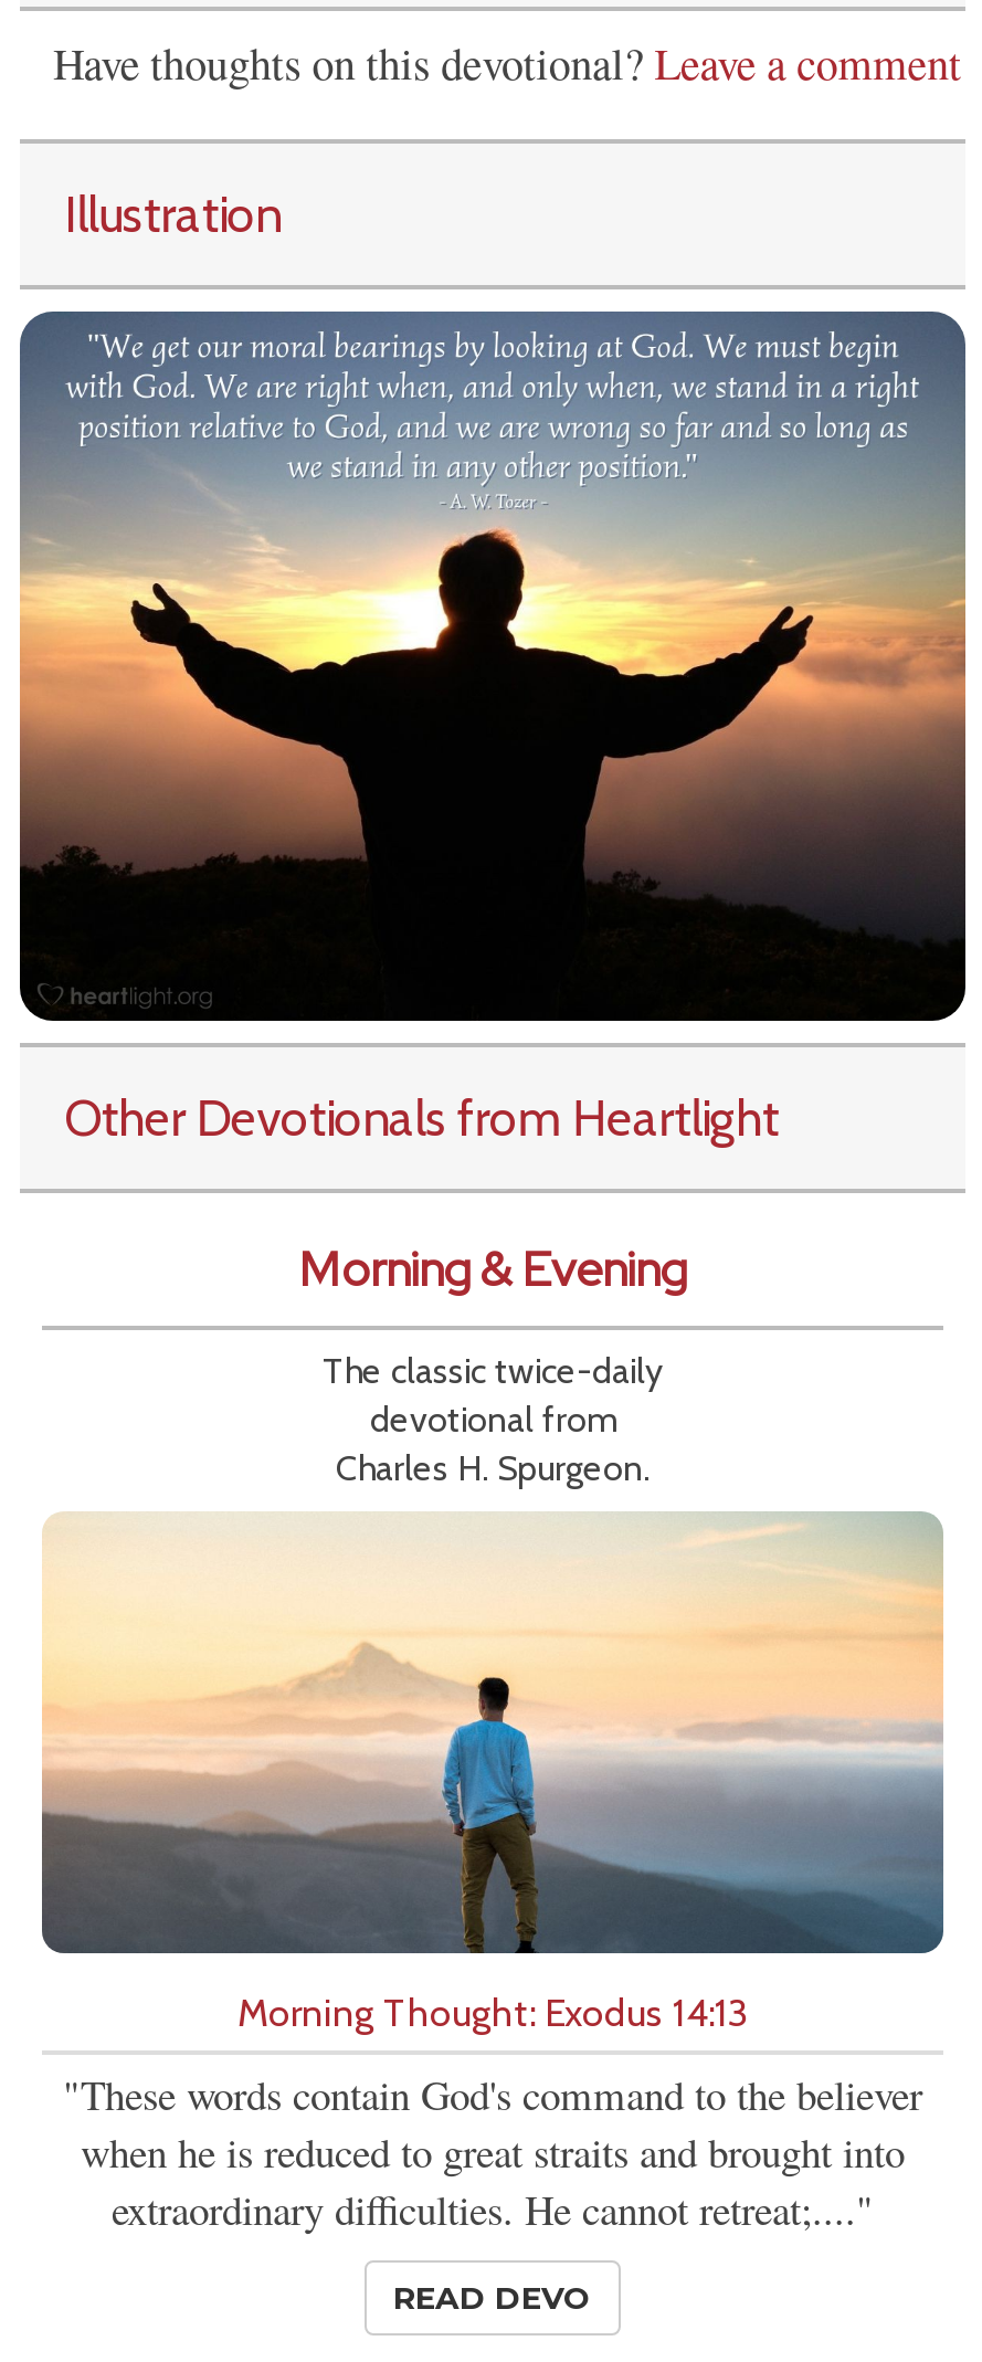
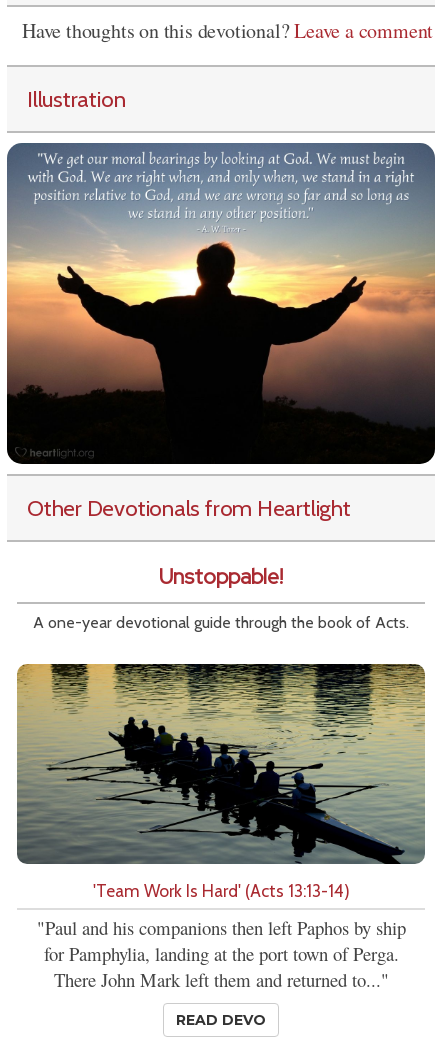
- Morning & Evening
+ Unstoppable!

- The classic twice-daily
- devotional from
- Charles H. Spurgeon.
+ A one-year devotional guide through the book of Acts.

- [image]
- Morning Thought: Exodus 14:13
+ [image]
+ 'Team Work Is Hard' (Acts 13:13-14)

- "These words contain God's command to the believer
- when he is reduced to great straits and brought into
- extraordinary difficulties. He cannot retreat;...."
+ "Paul and his companions then left Paphos by ship
+ for Pamphylia, landing at the port town of Perga.
+ There John Mark left them and returned to..."
